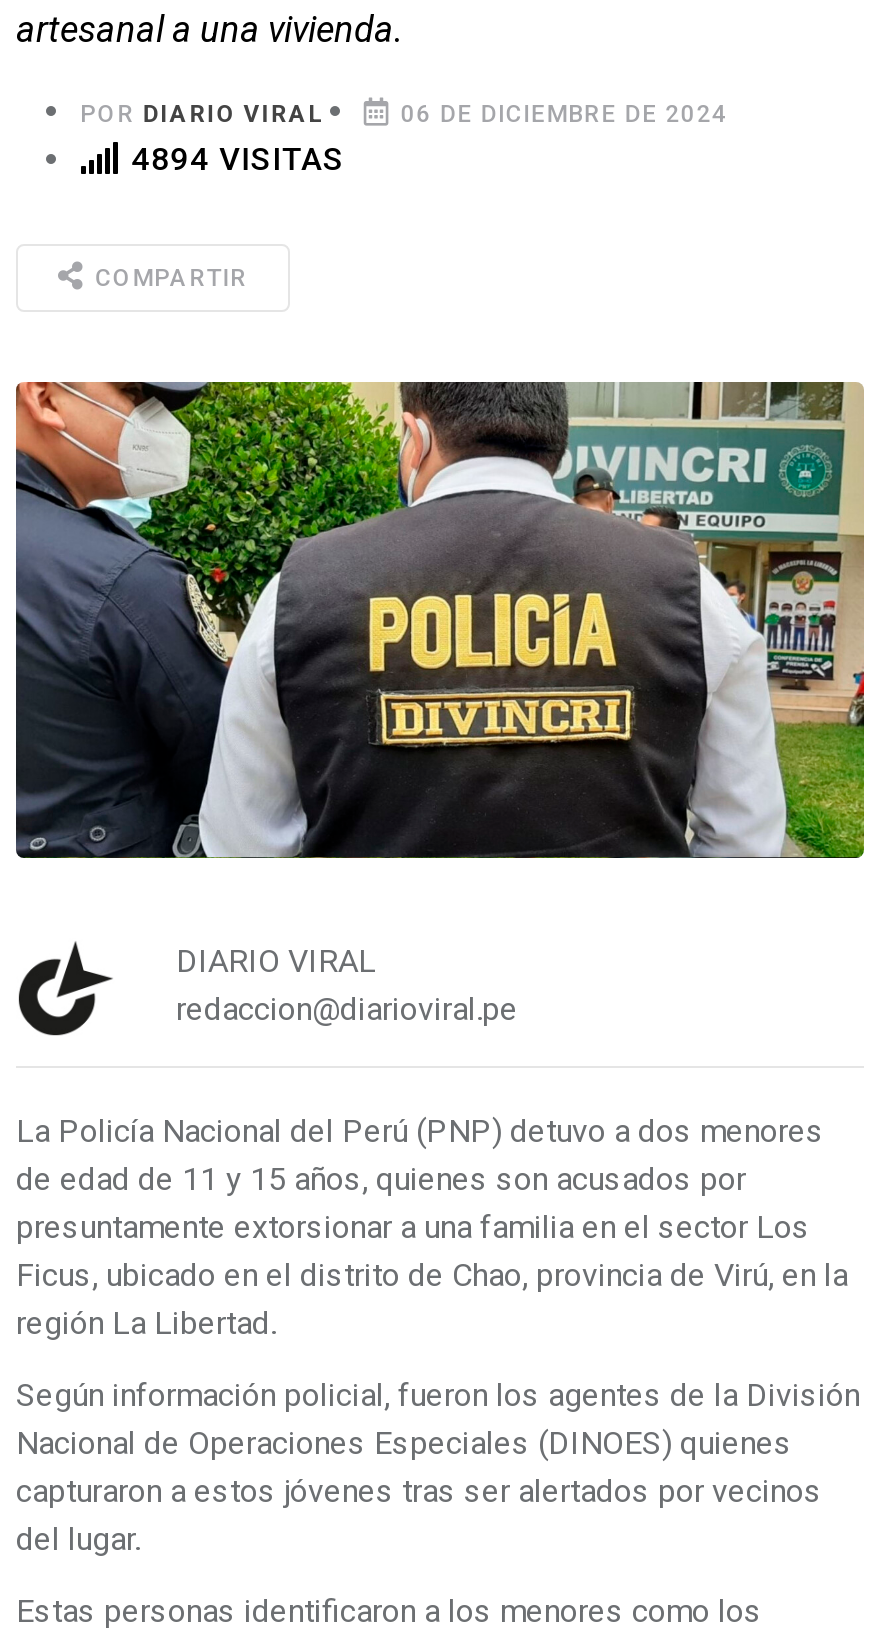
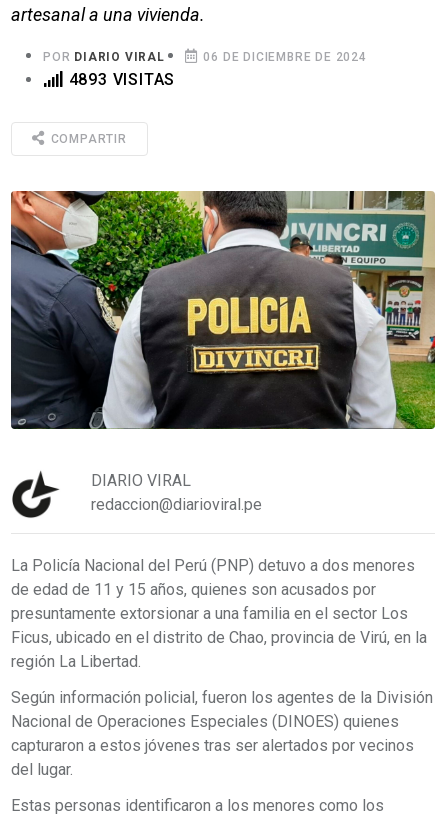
- 4894 VISITAS
+ 4893 VISITAS
